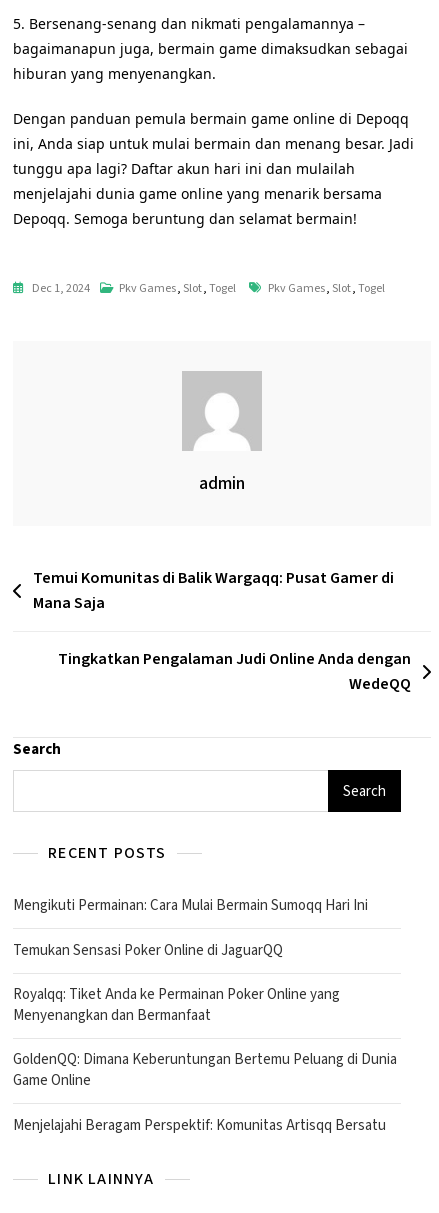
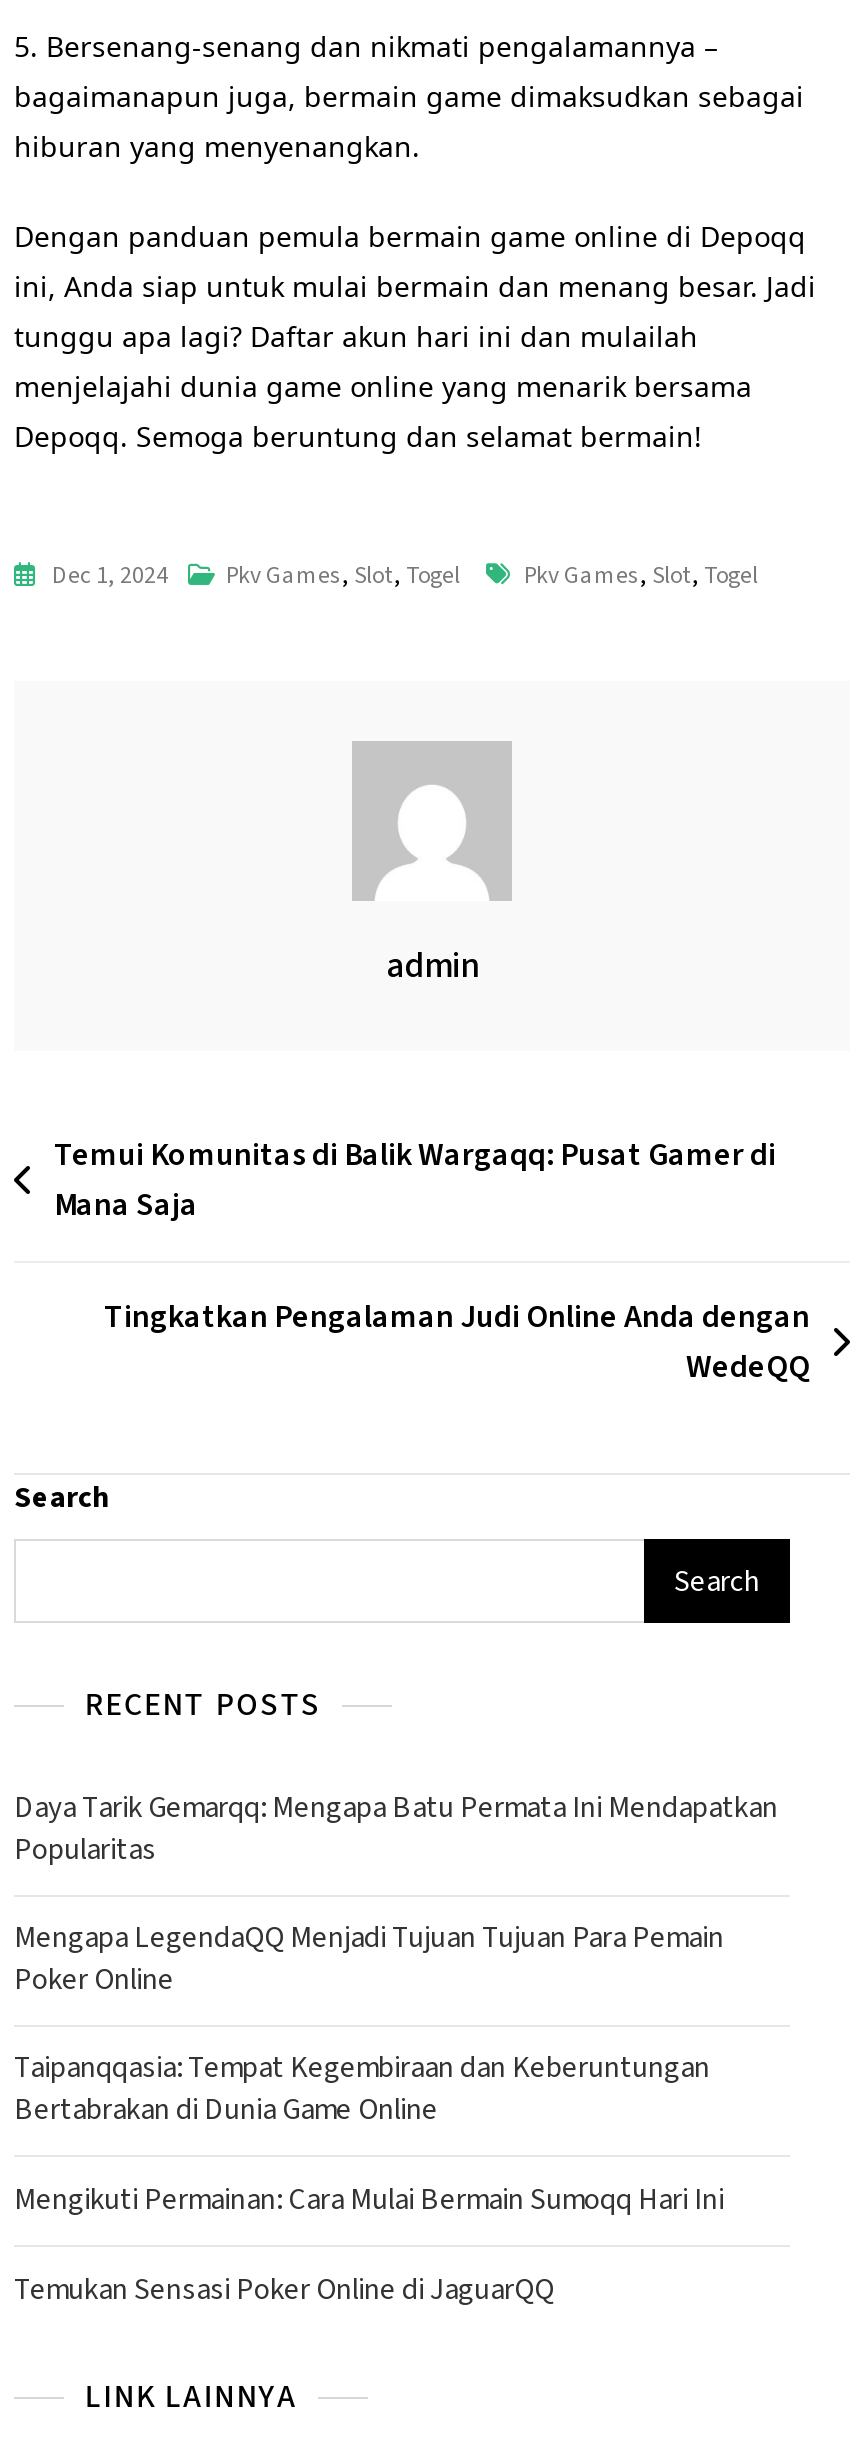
+ Daya Tarik Gemarqq: Mengapa Batu Permata Ini Mendapatkan
+ Popularitas
+ Mengapa LegendaQQ Menjadi Tujuan Tujuan Para Pemain
+ Poker Online
+ Taipanqqasia: Tempat Kegembiraan dan Keberuntungan
+ Bertabrakan di Dunia Game Online

moved down: Mengikuti Permainan: Cara Mulai Bermain Sumoqq Hari Ini | Temukan Sensasi Poker Online di JaguarQQ

- Royalqq: Tiket Anda ke Permainan Poker Online yang
- Menyenangkan dan Bermanfaat
- GoldenQQ: Dimana Keberuntungan Bertemu Peluang di Dunia
- Game Online
- Menjelajahi Beragam Perspektif: Komunitas Artisqq Bersatu
